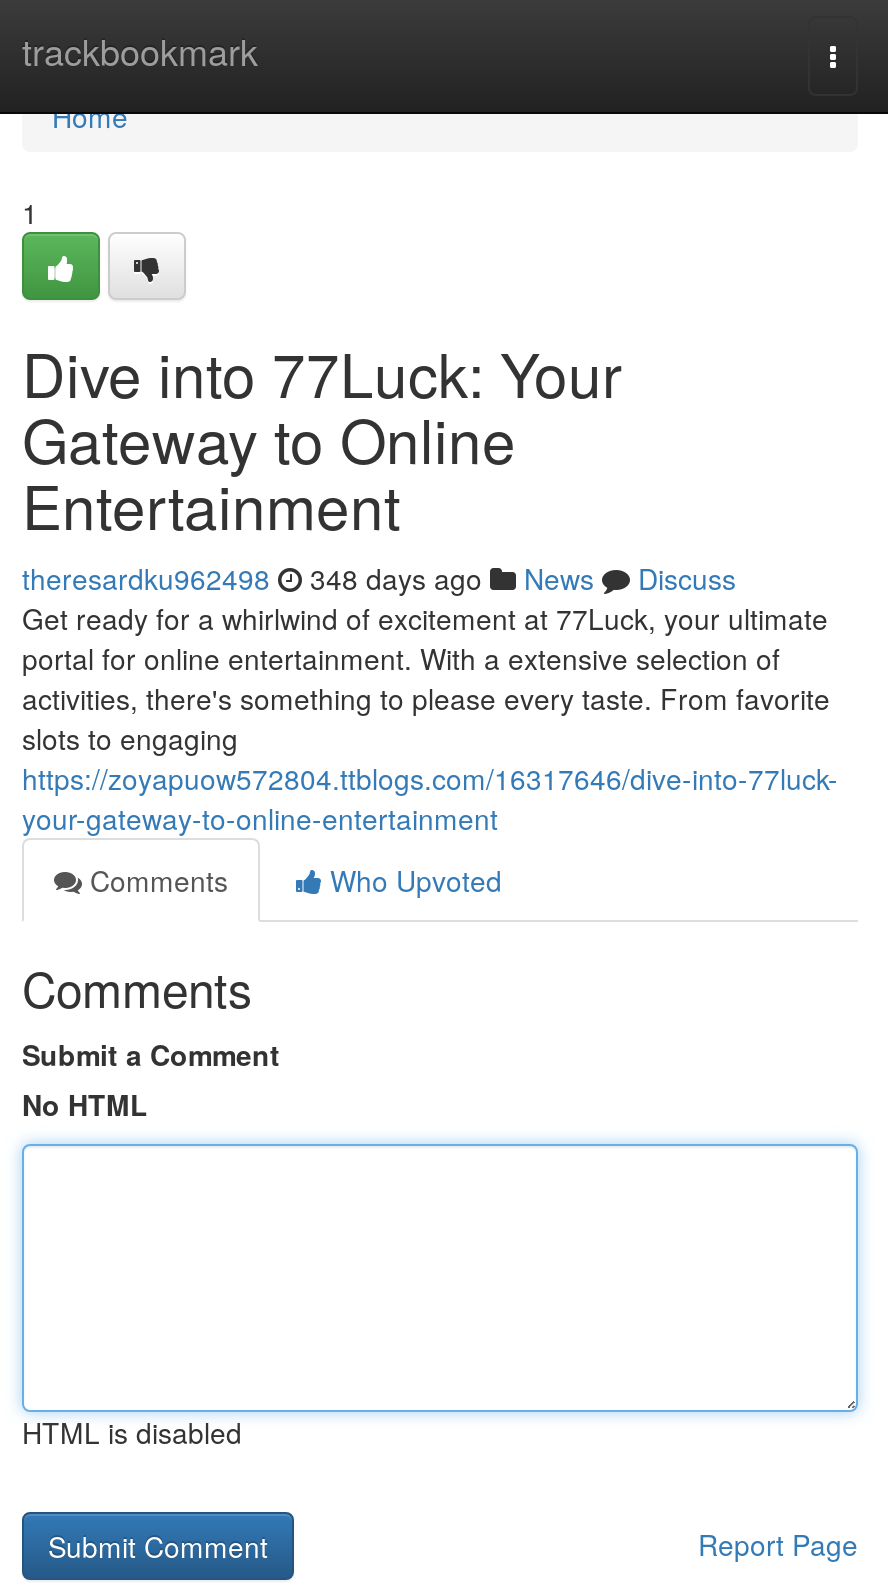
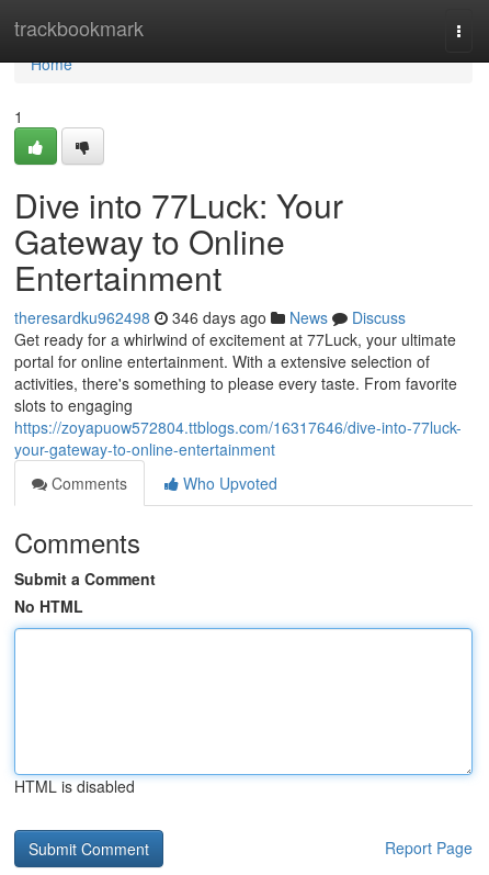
- theresardku962498 348 days ago News Discuss
+ theresardku962498 346 days ago News Discuss
